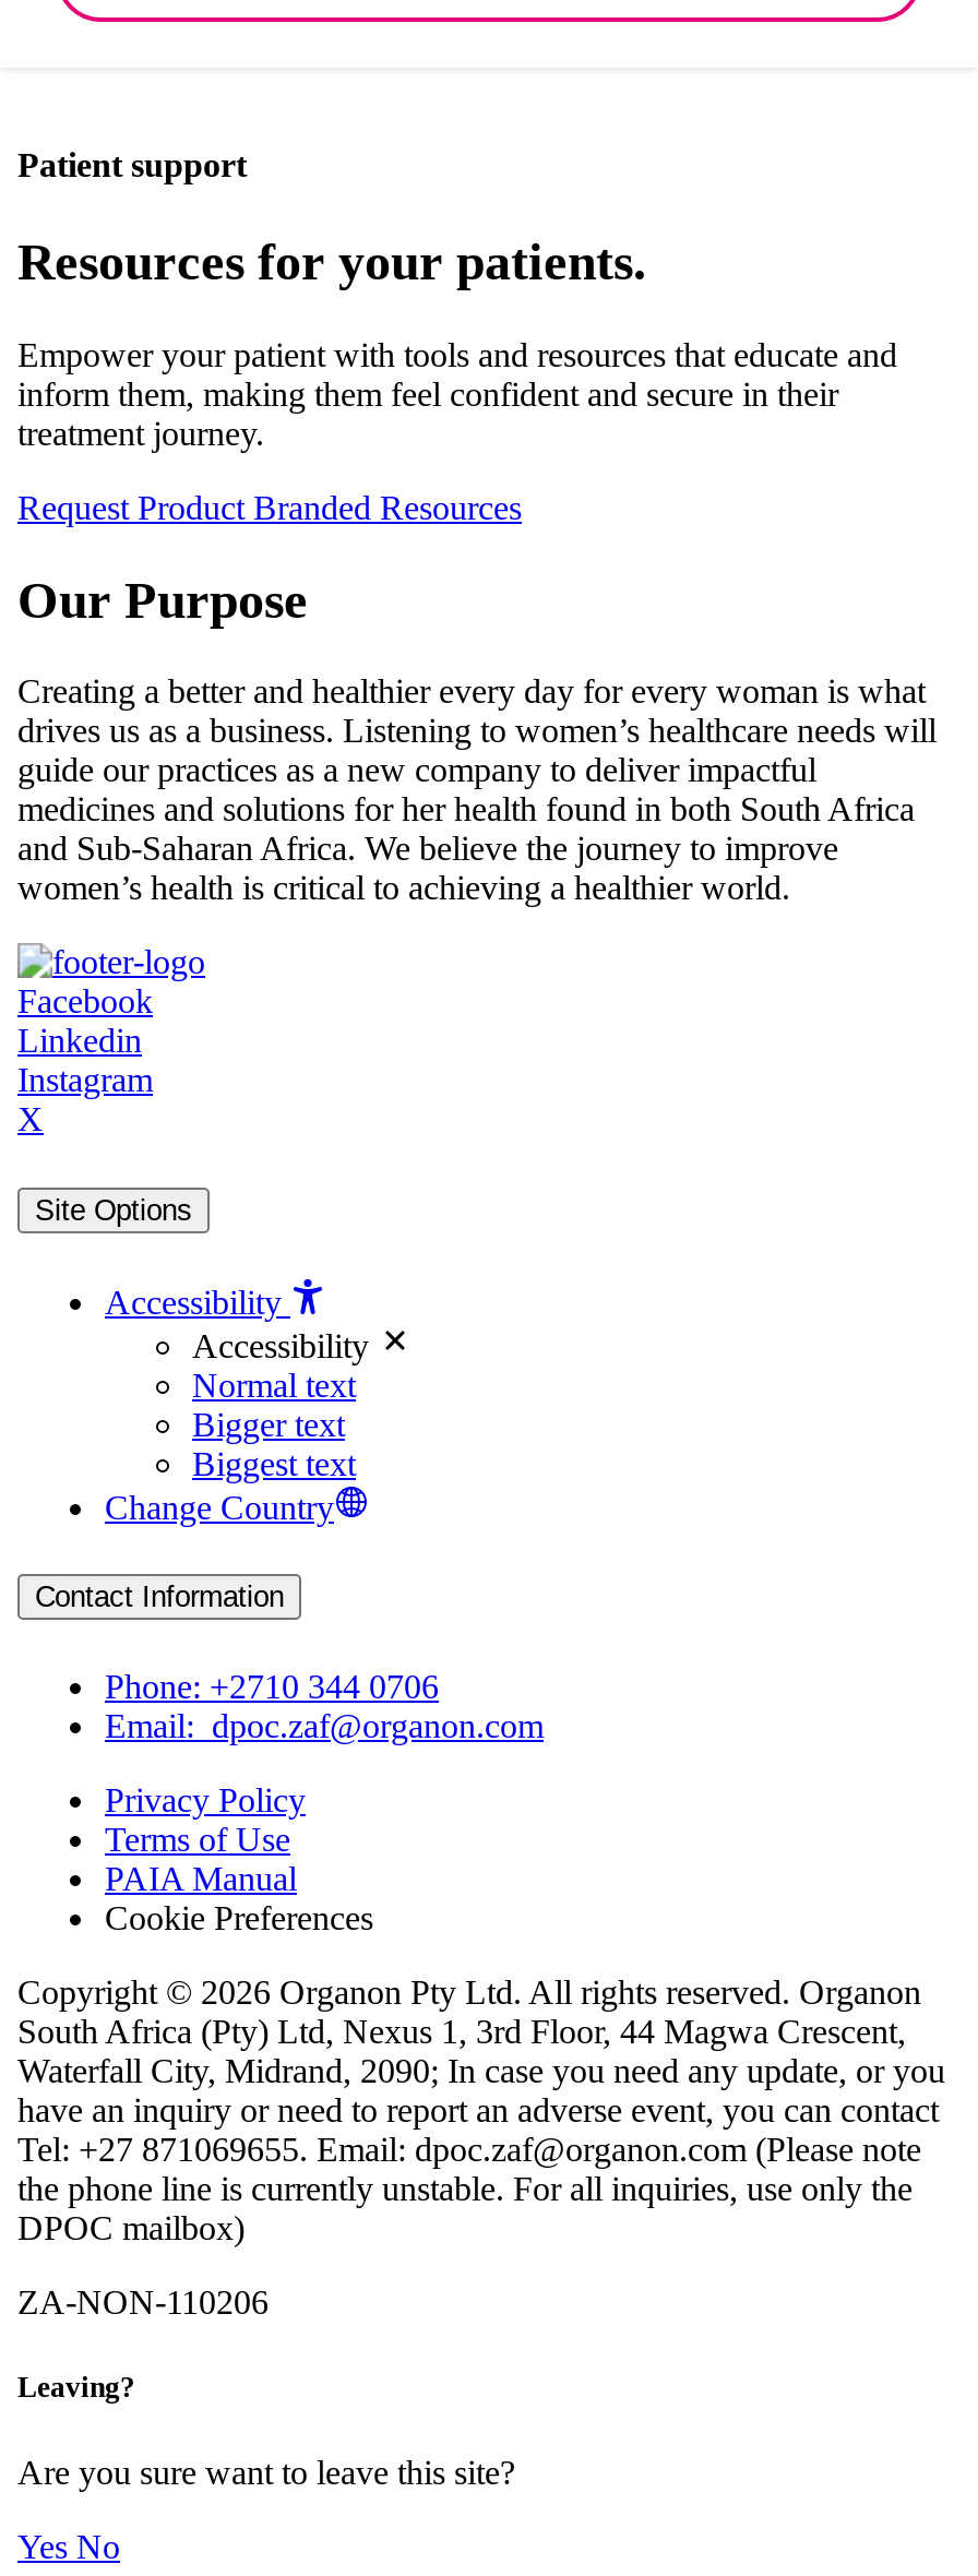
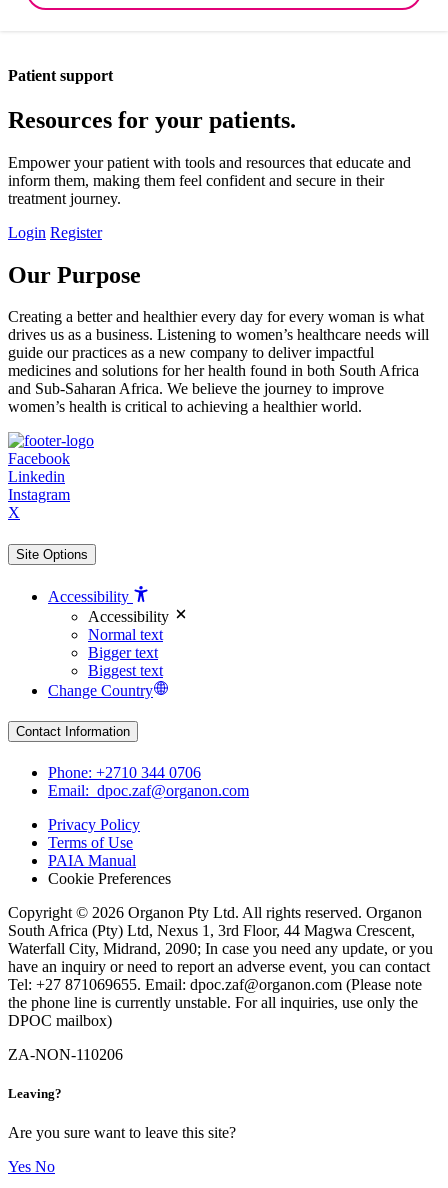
- Request Product Branded Resources
+ Login Register
